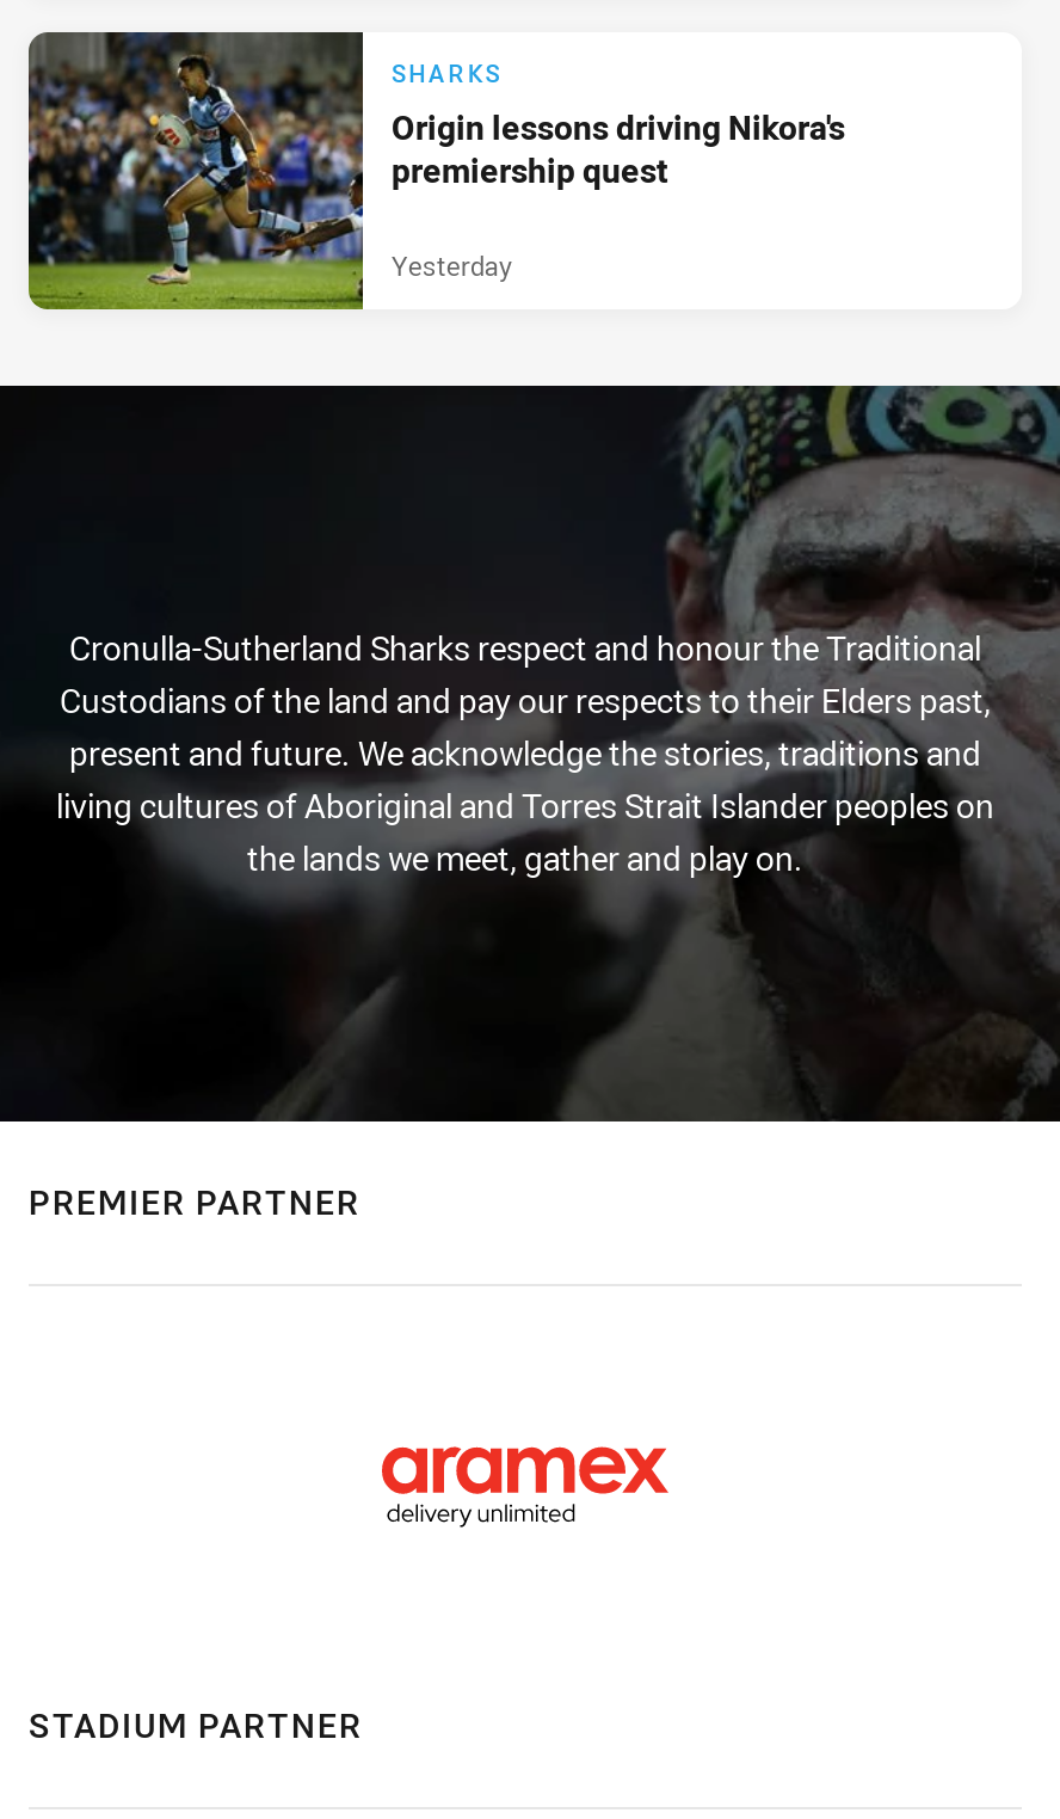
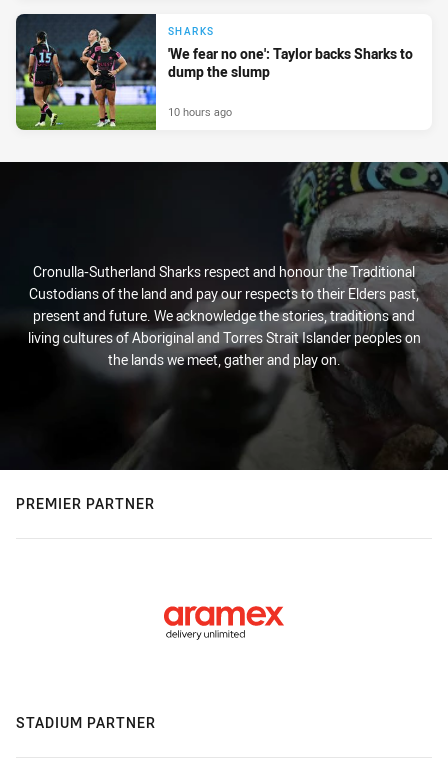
- [image]
- Origin lessons driving Nikora's
- premiership quest
+ [image]
+ 'We fear no one': Taylor backs Sharks to
+ dump the slump

- Yesterday
+ 10 hours ago
